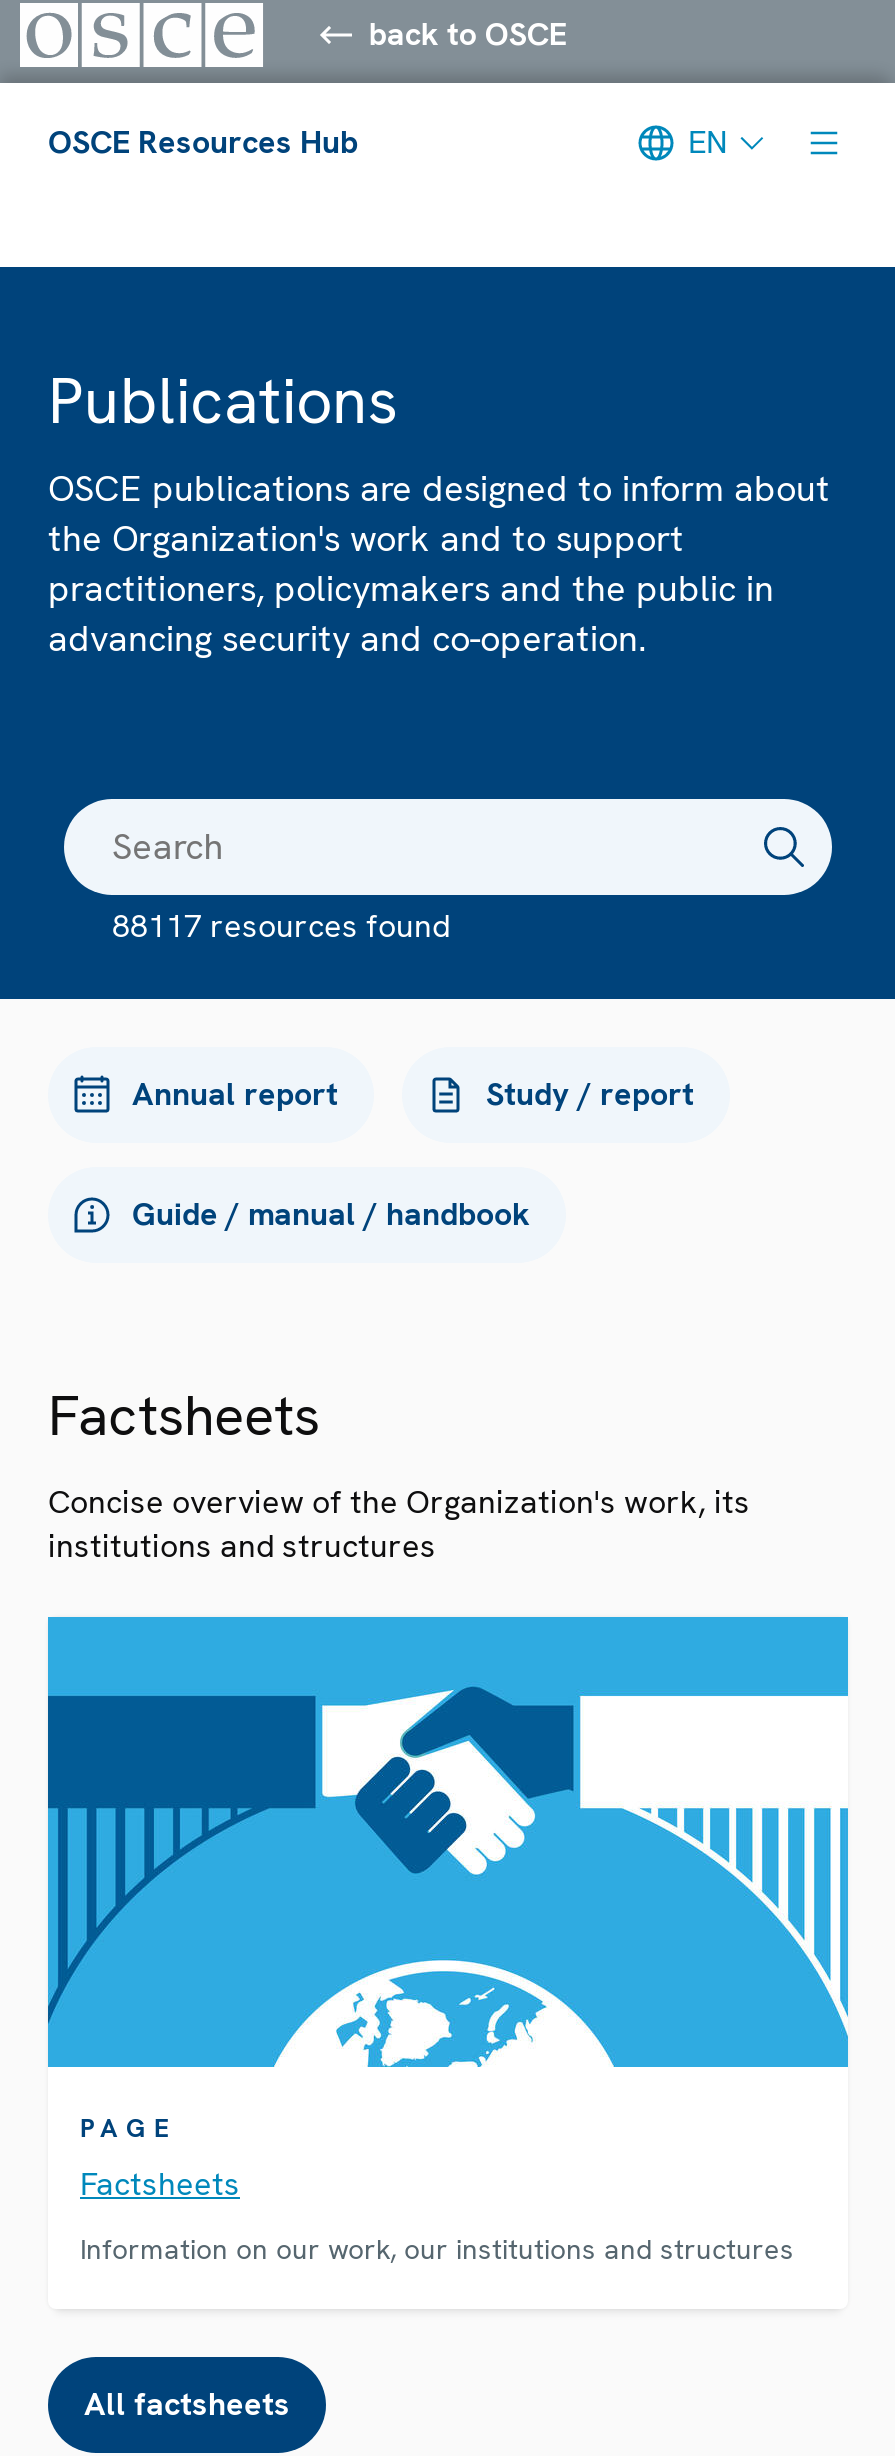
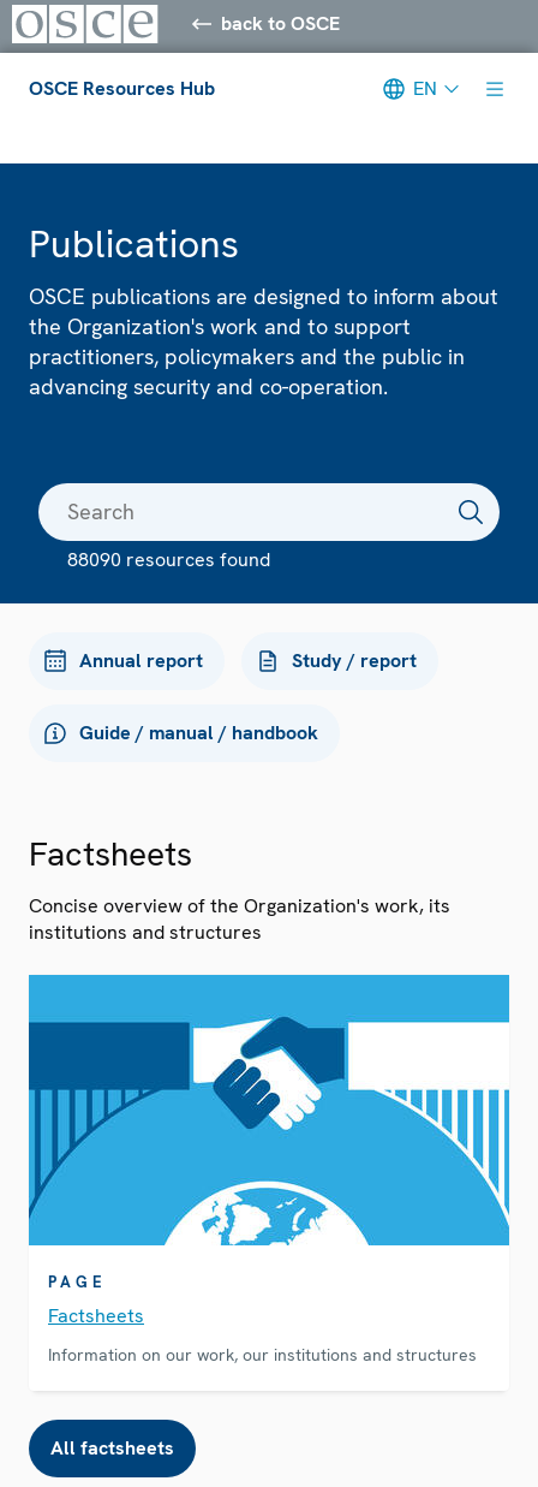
- 88117 resources found
+ 88090 resources found
